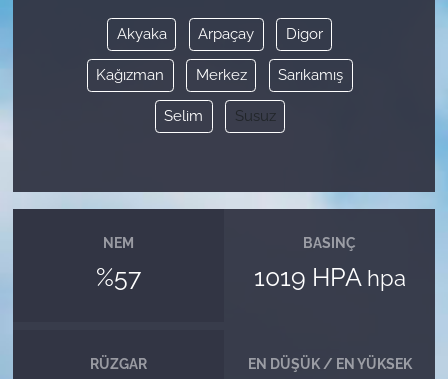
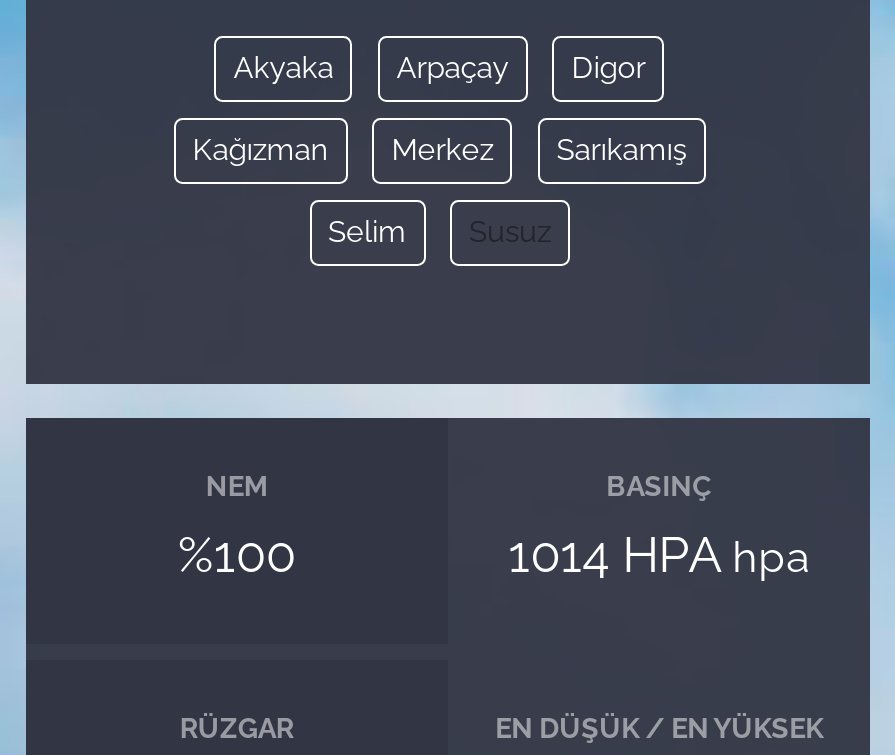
- %57
+ %100

- 1019 HPA hpa
+ 1014 HPA hpa
